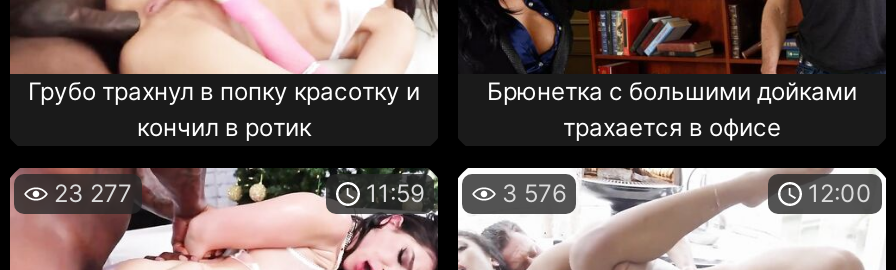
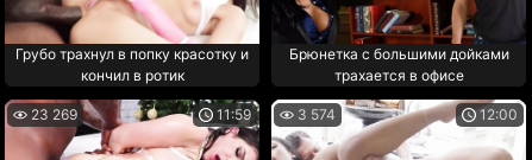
- 23 277
+ 23 269

- 3 576
+ 3 574
